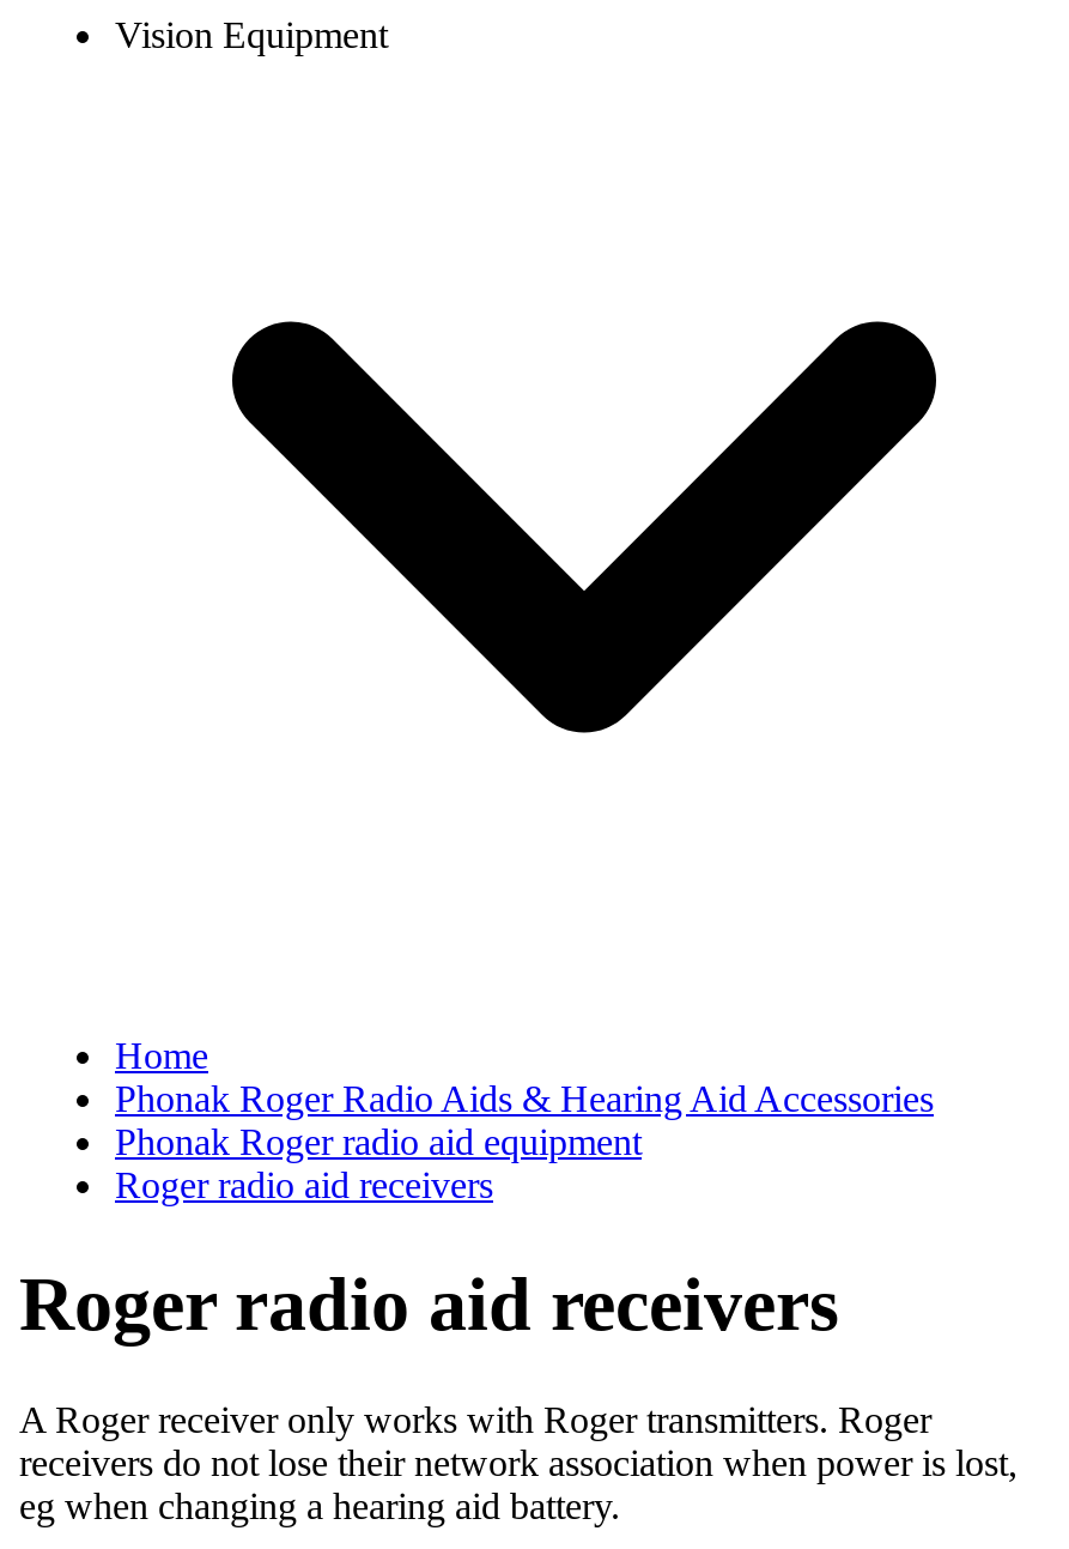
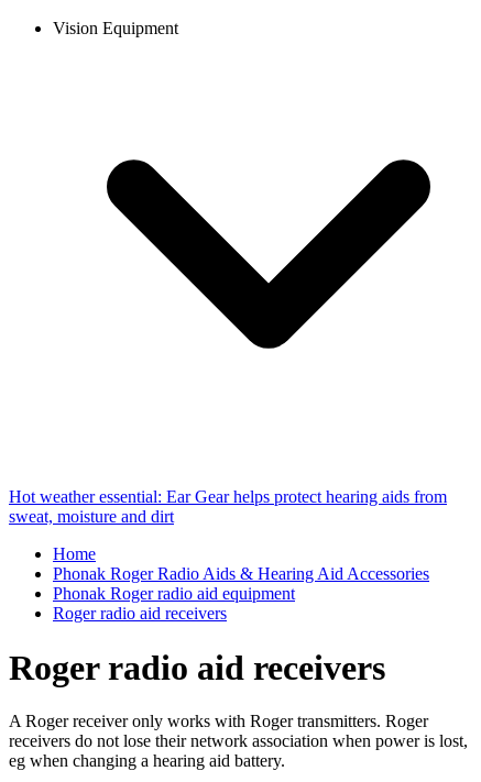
+ Hot weather essential: Ear Gear helps protect hearing aids from
+ sweat, moisture and dirt
